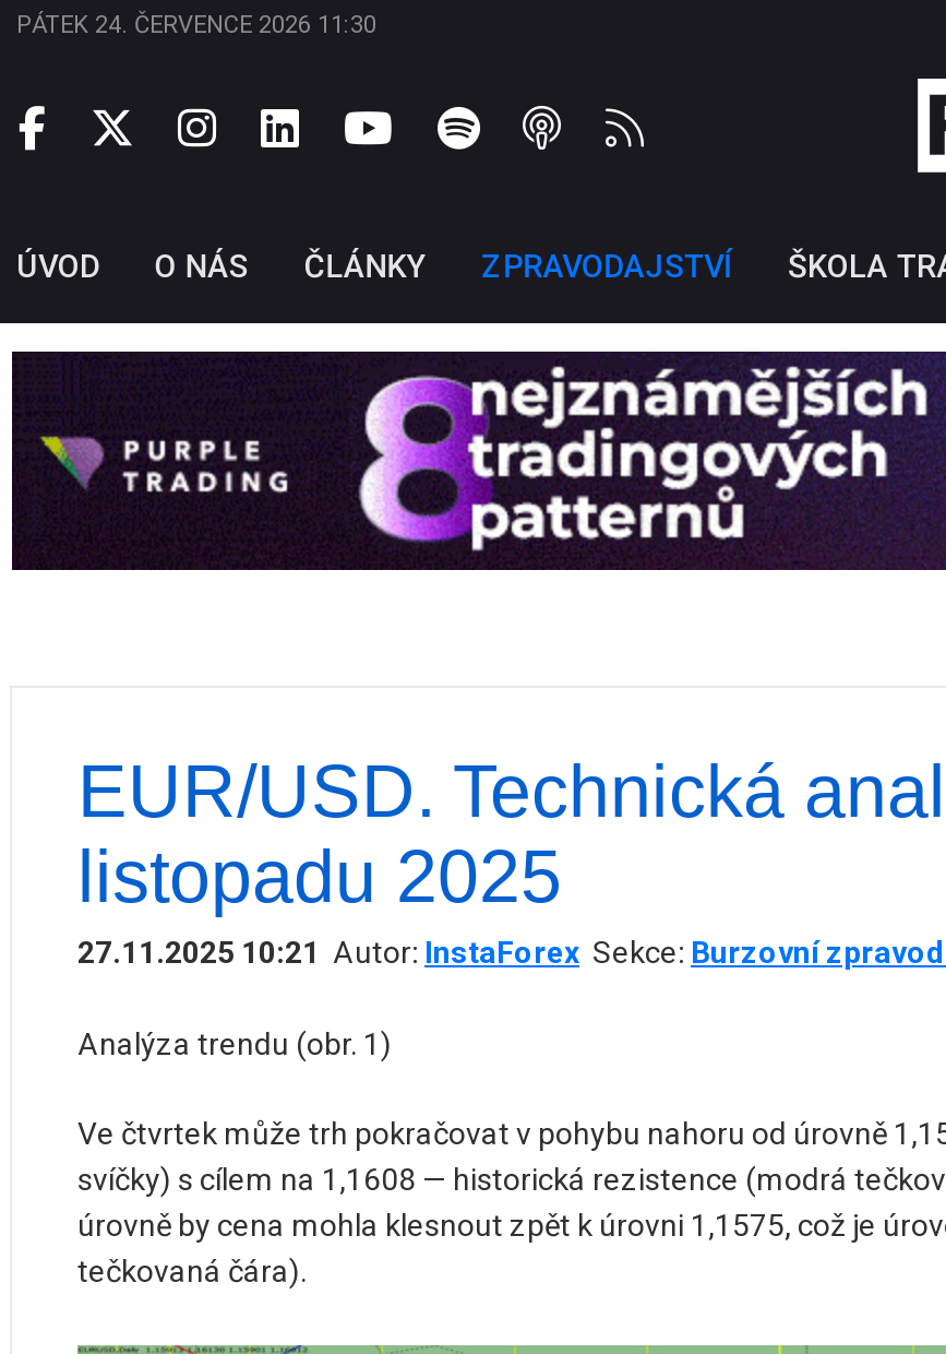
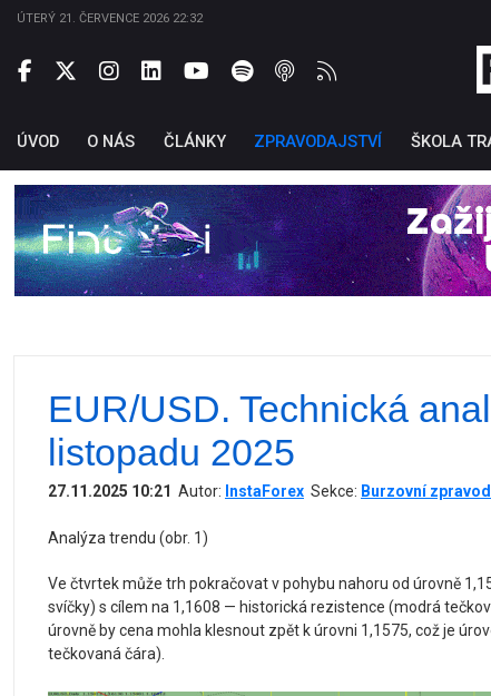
- PÁTEK 24. ČERVENCE 2026 11:30
+ ÚTERÝ 21. ČERVENCE 2026 22:32

- [image]
+ [image]
